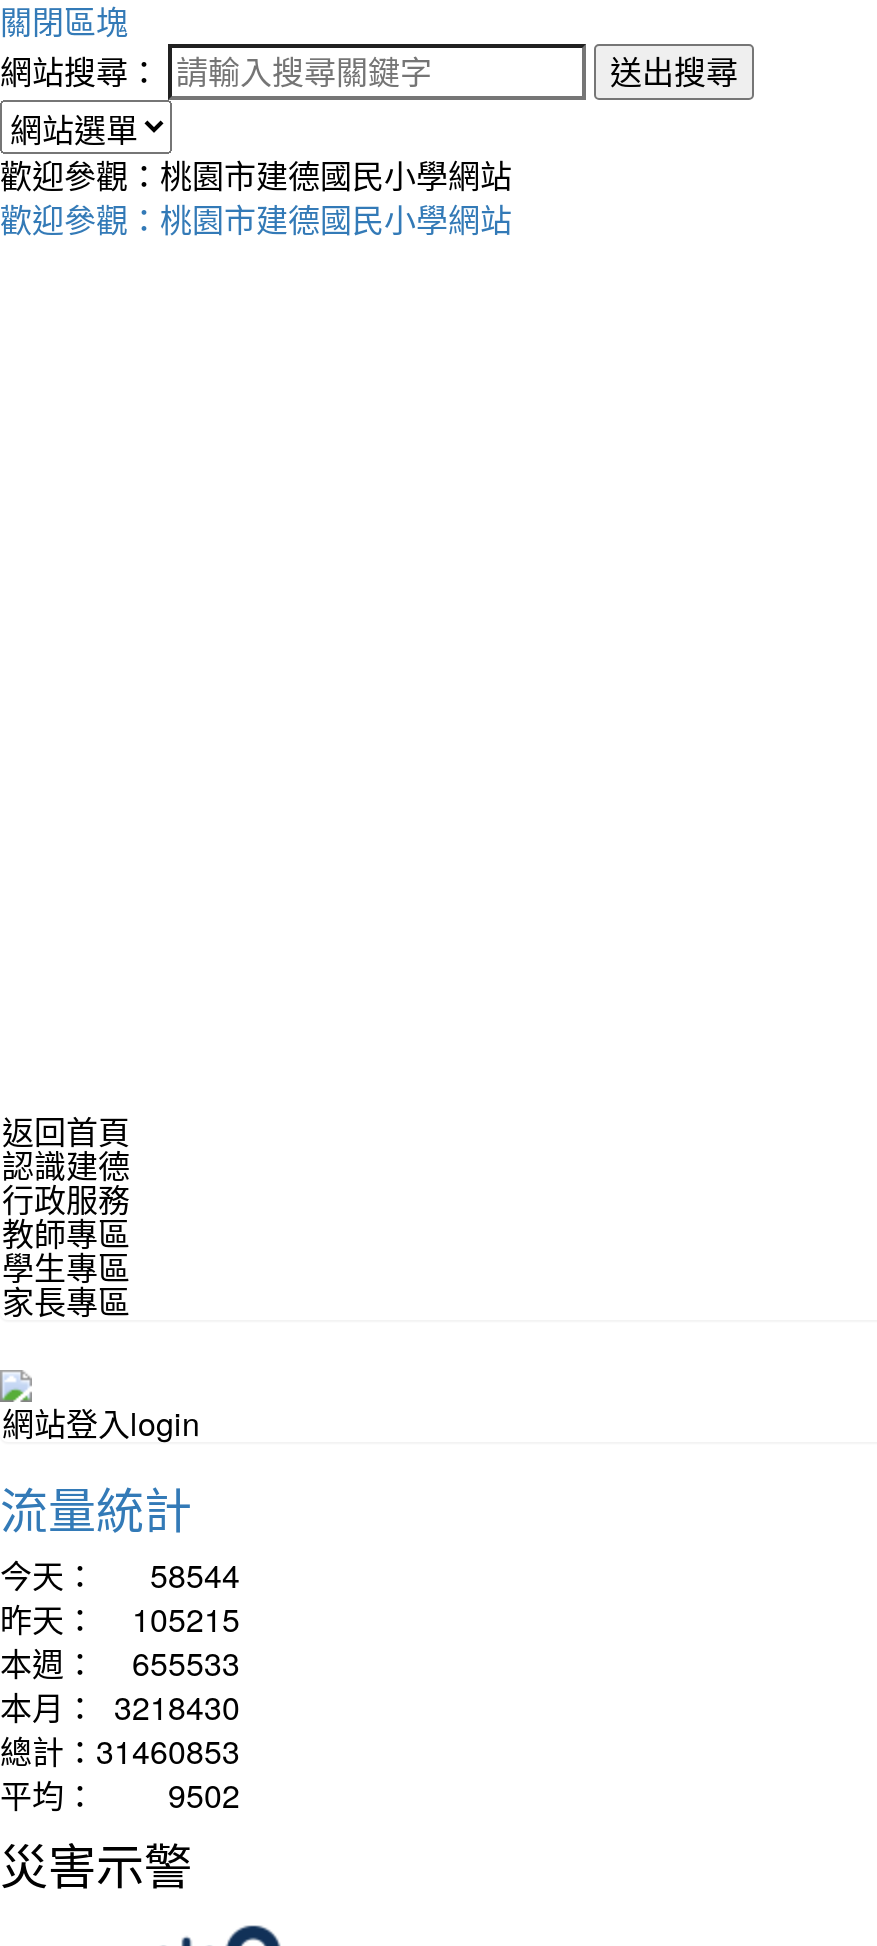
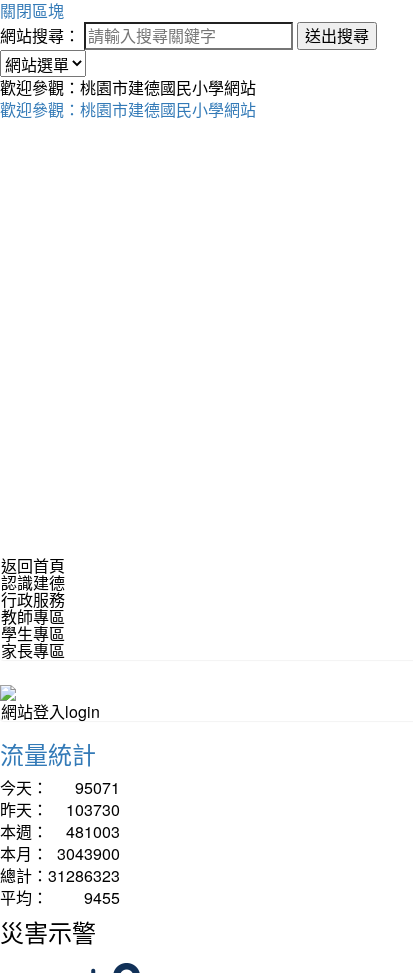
- 今天： 58544
+ 今天： 95071

- 昨天： 105215
+ 昨天： 103730

- 本週： 655533
+ 本週： 481003

- 本月： 3218430
+ 本月： 3043900

- 總計：31460853
+ 總計：31286323

- 平均： 9502
+ 平均： 9455
